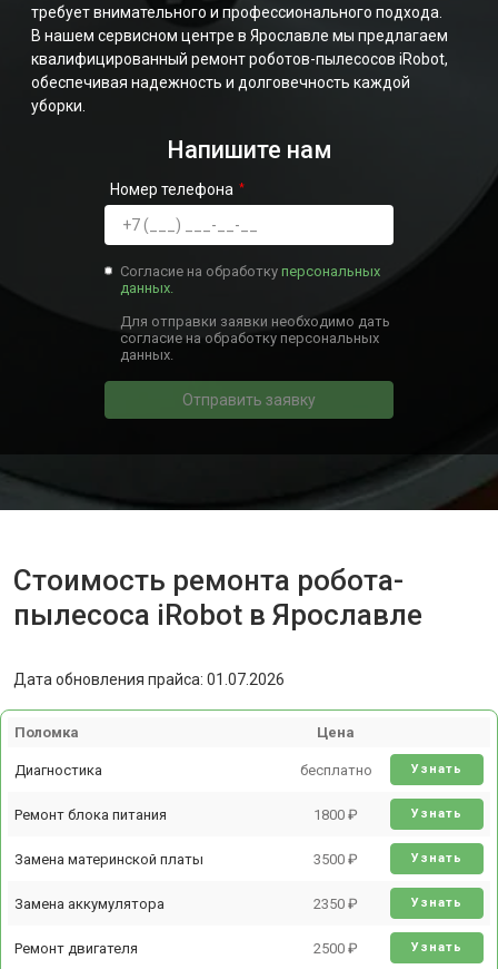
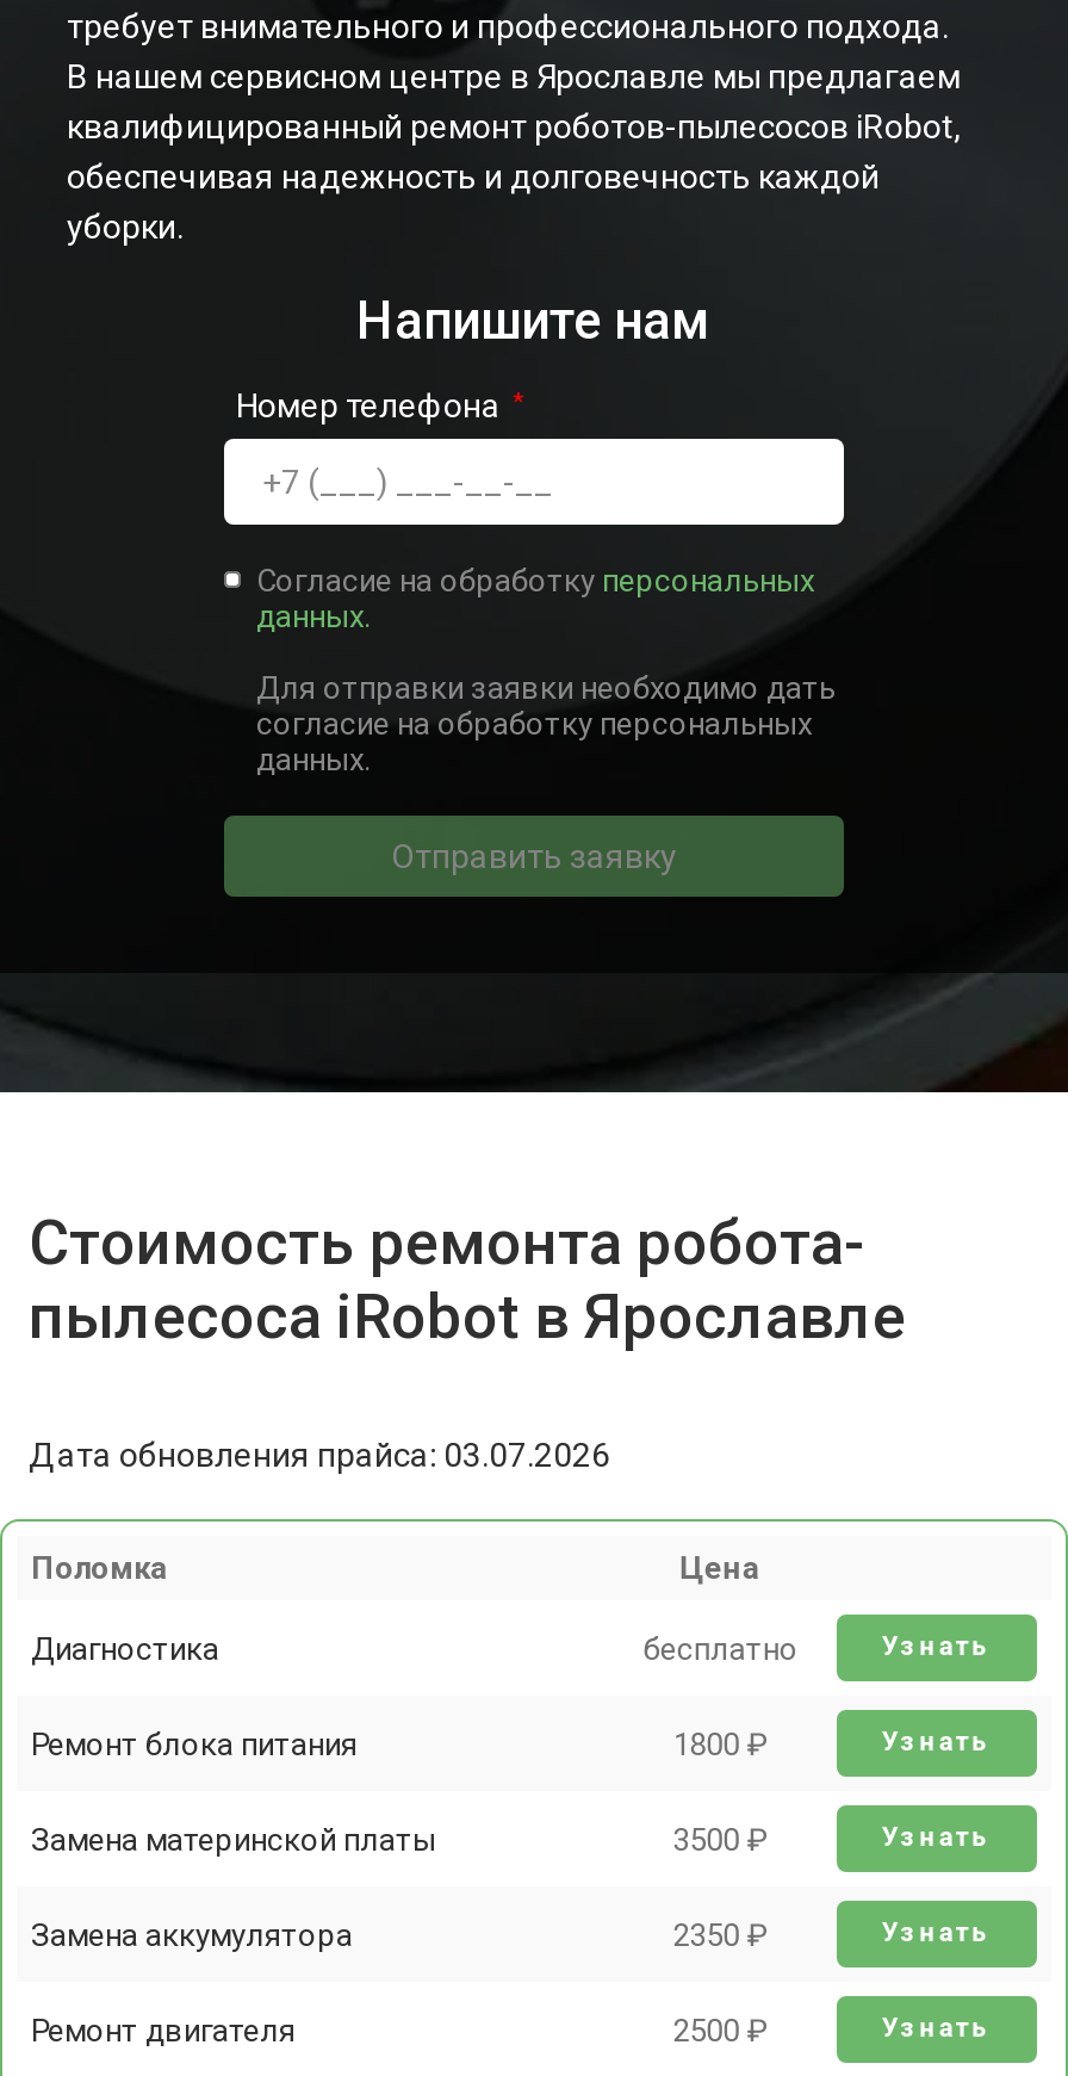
- Дата обновления прайса: 01.07.2026
+ Дата обновления прайса: 03.07.2026
